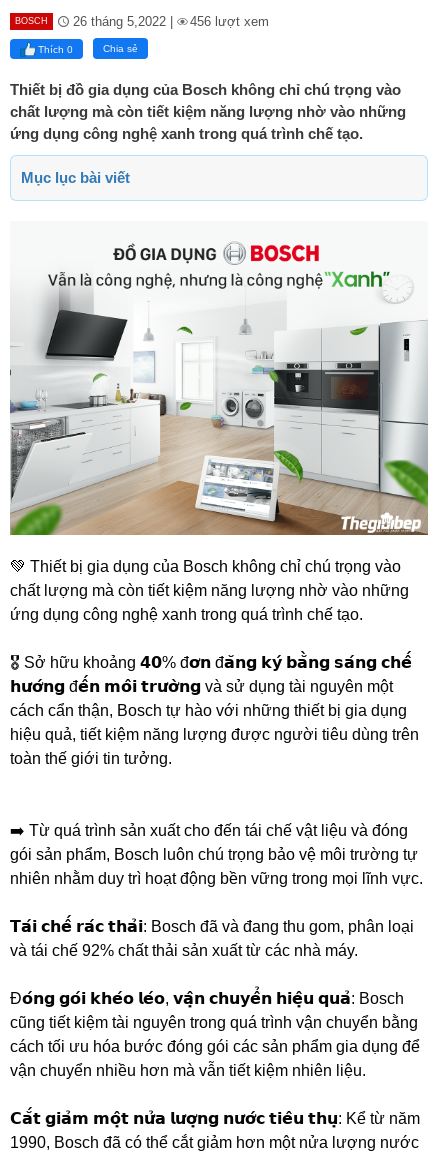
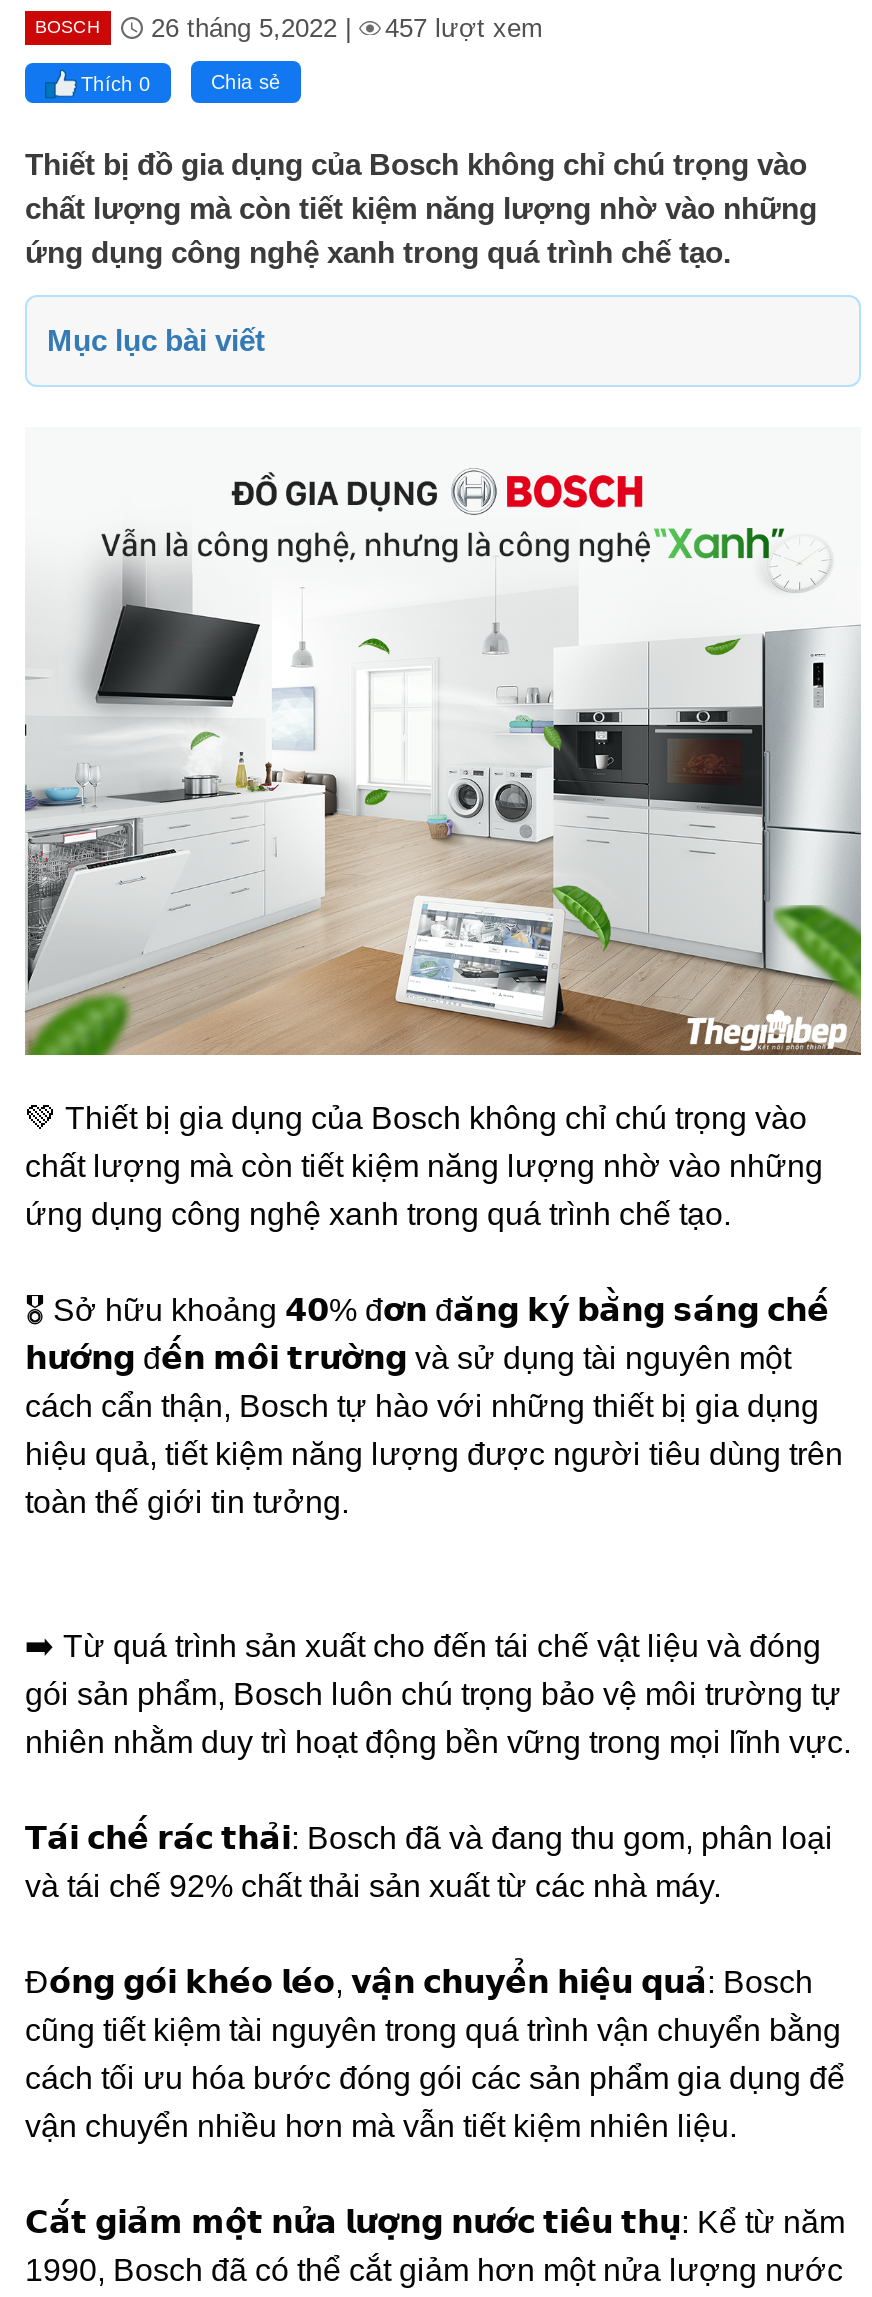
- 456 lượt xem
+ 457 lượt xem
